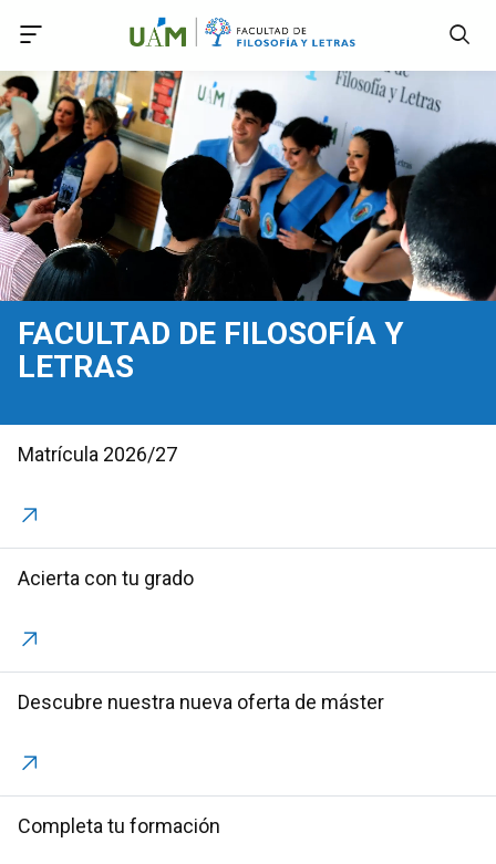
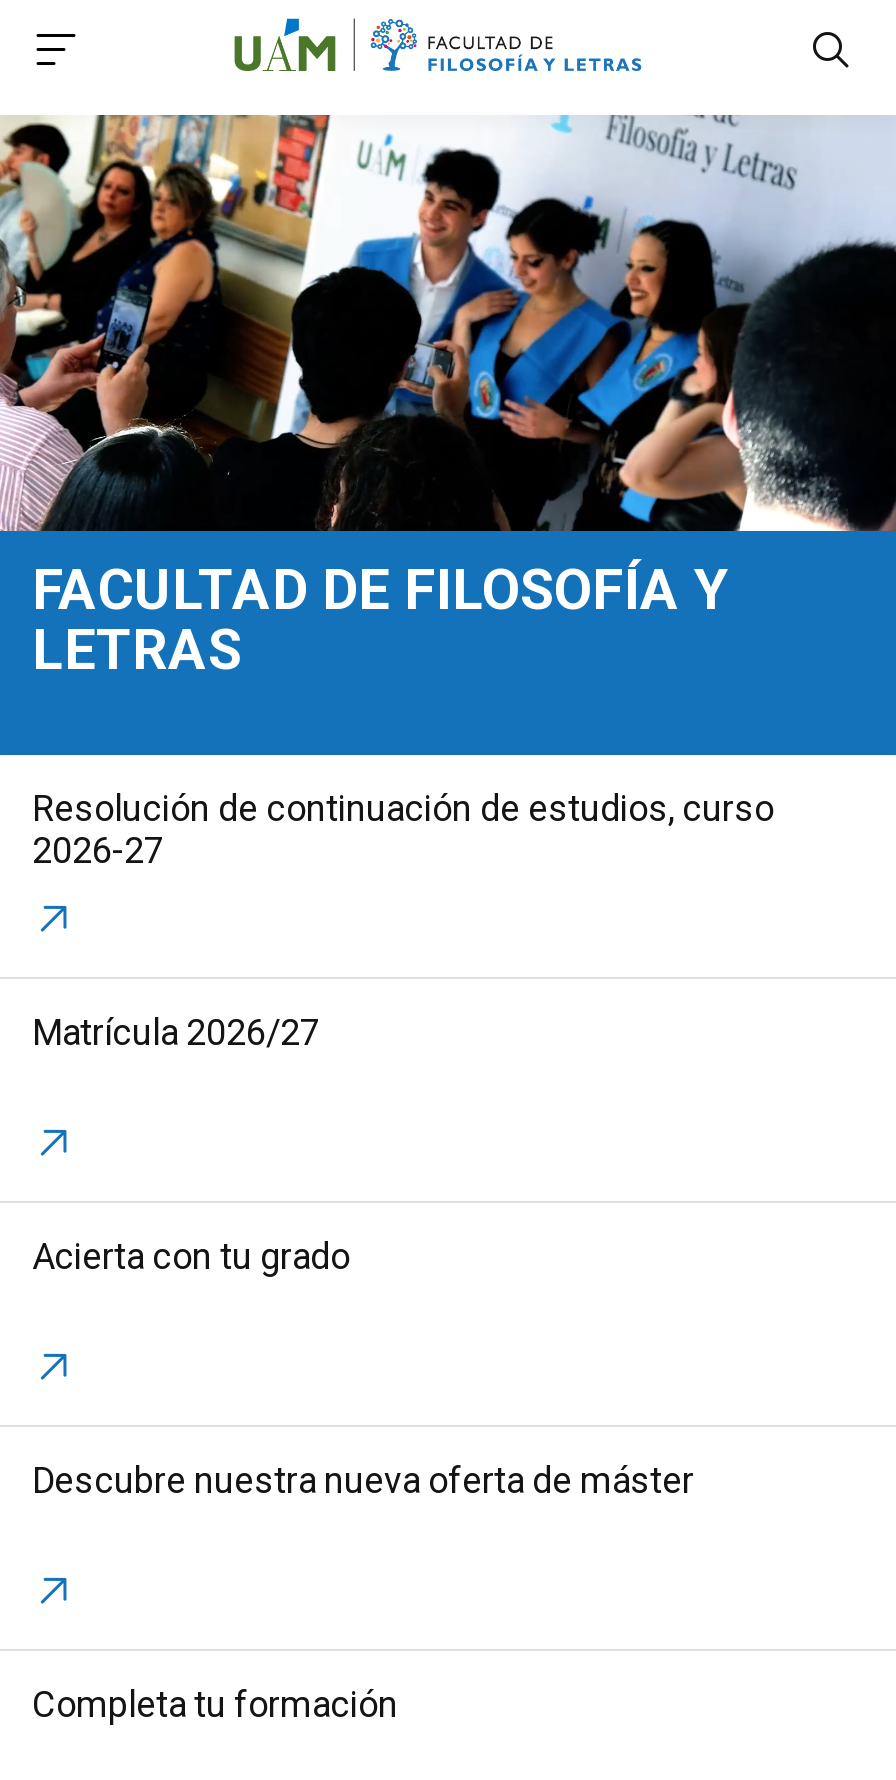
+ Resolución de continuación de estudios, curso
+ 2026-27
